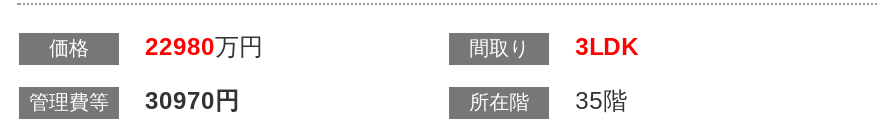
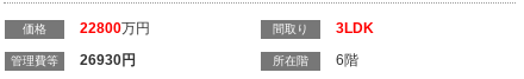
- 22980万円
+ 22800万円

- 管理費等 30970円
+ 管理費等 26930円

- 所在階 35階
+ 所在階 6階
